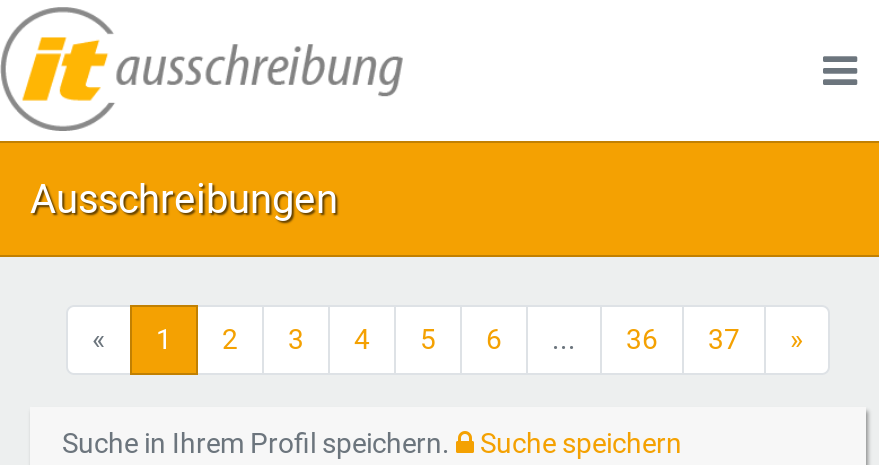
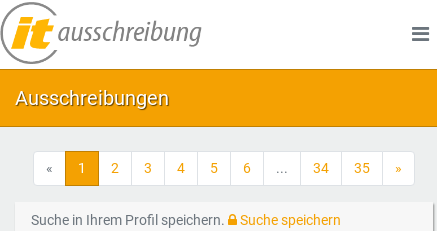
- 36
+ 34

- 37
+ 35
